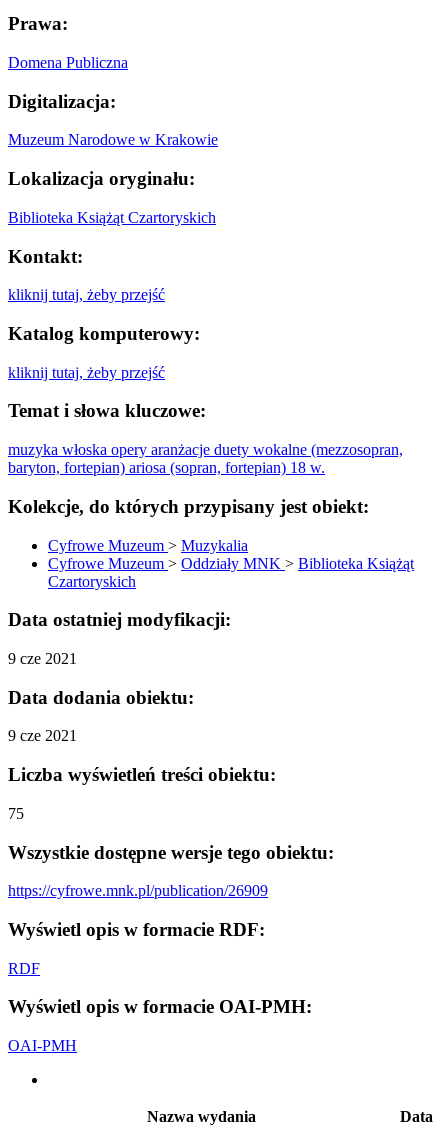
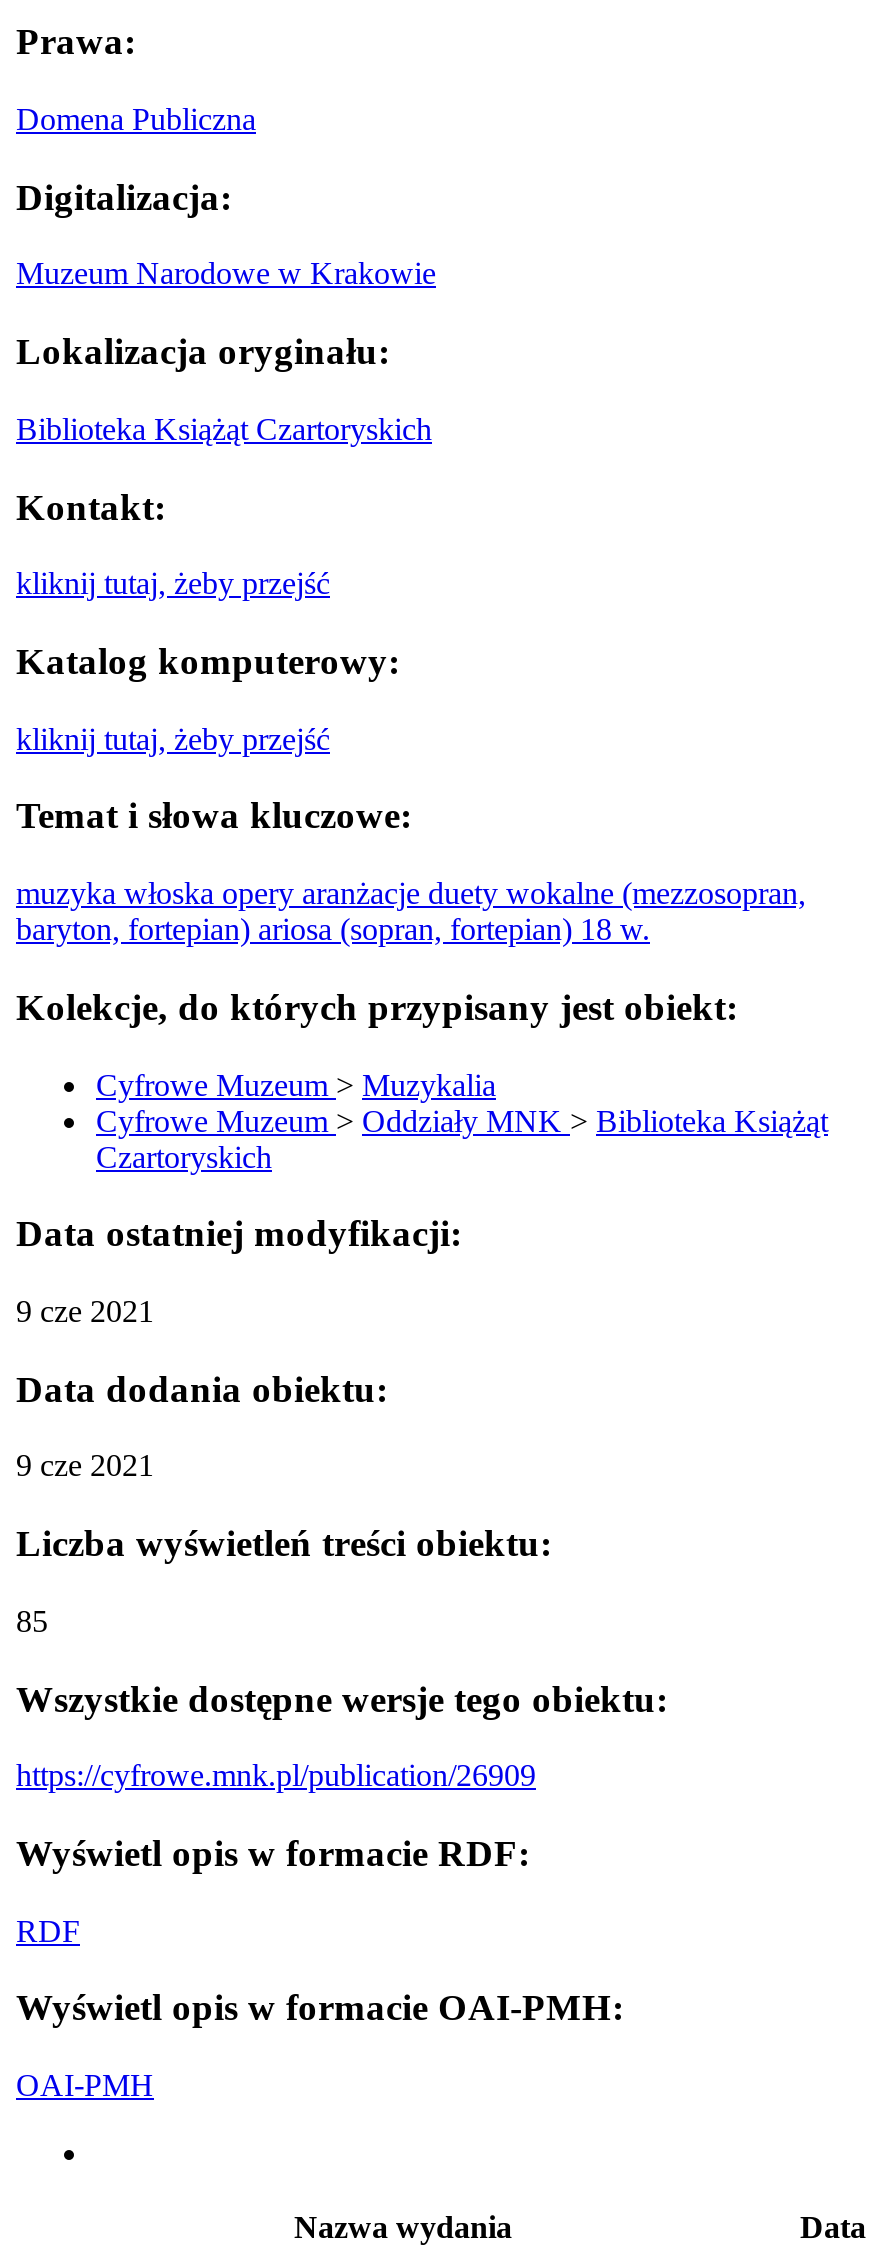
- 75
+ 85
